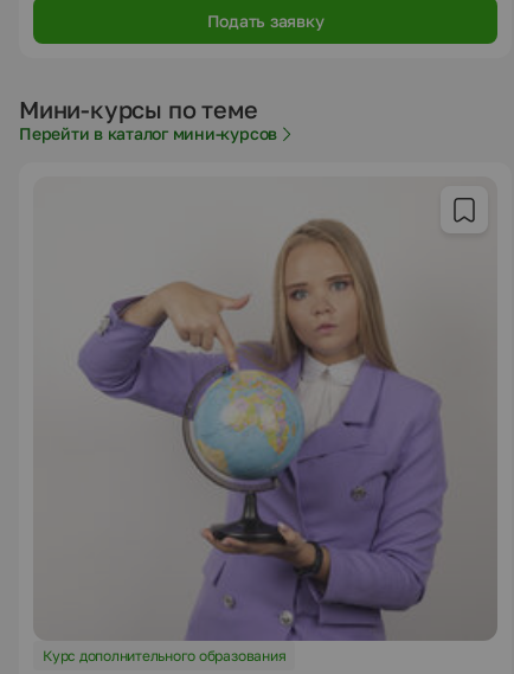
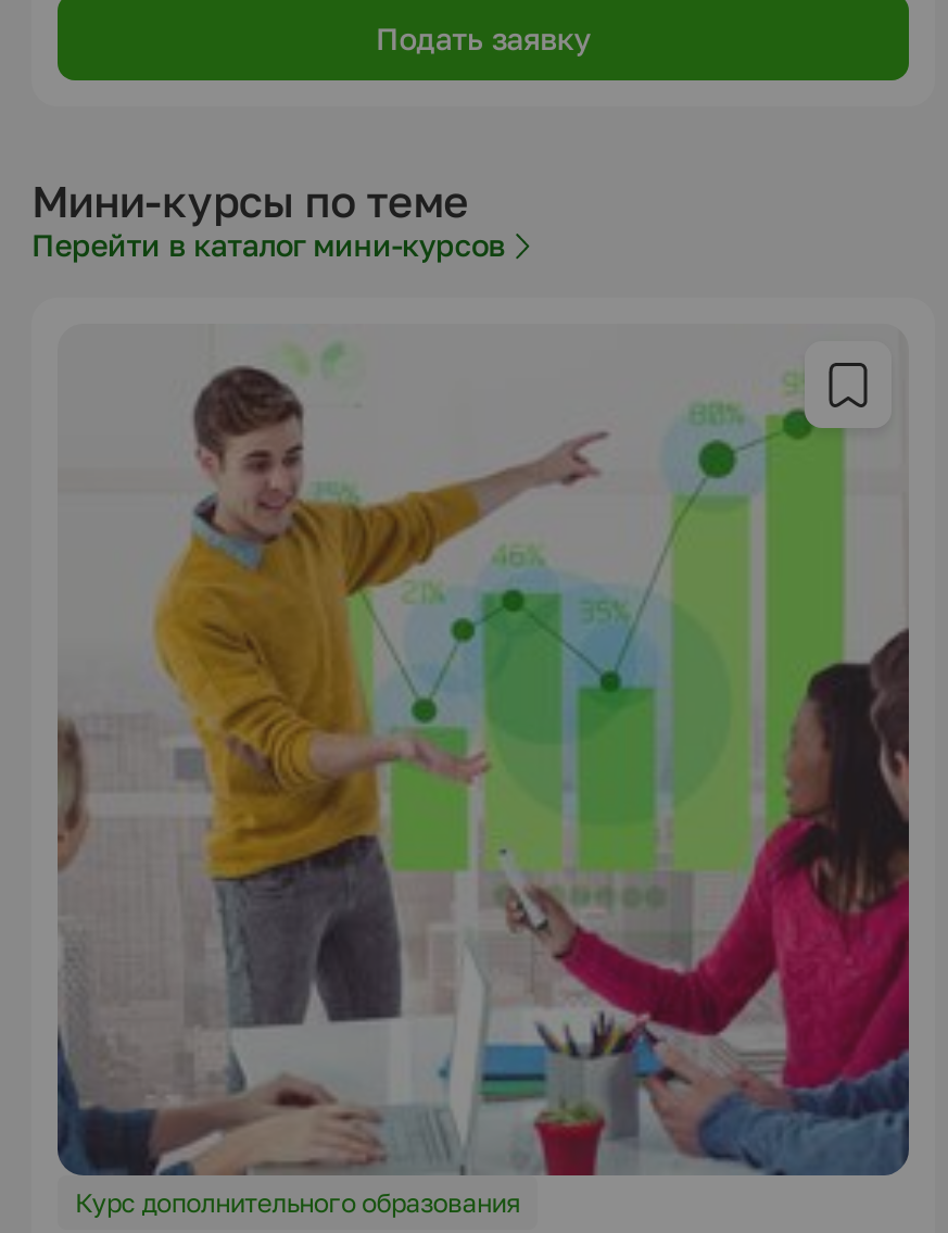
- [image]
+ [image]
